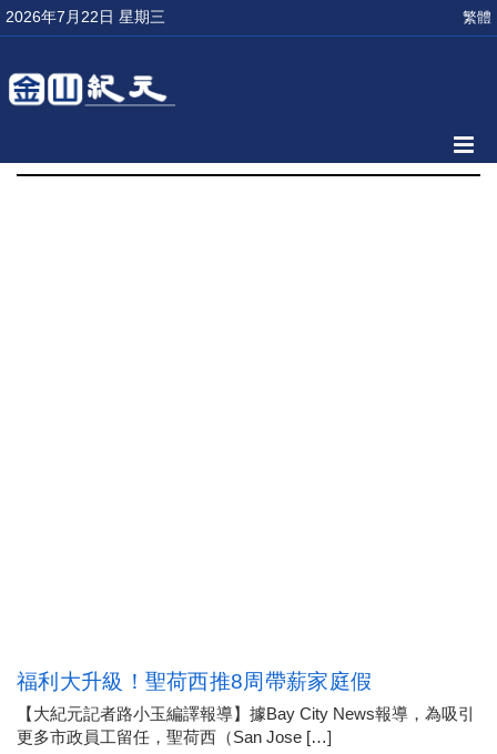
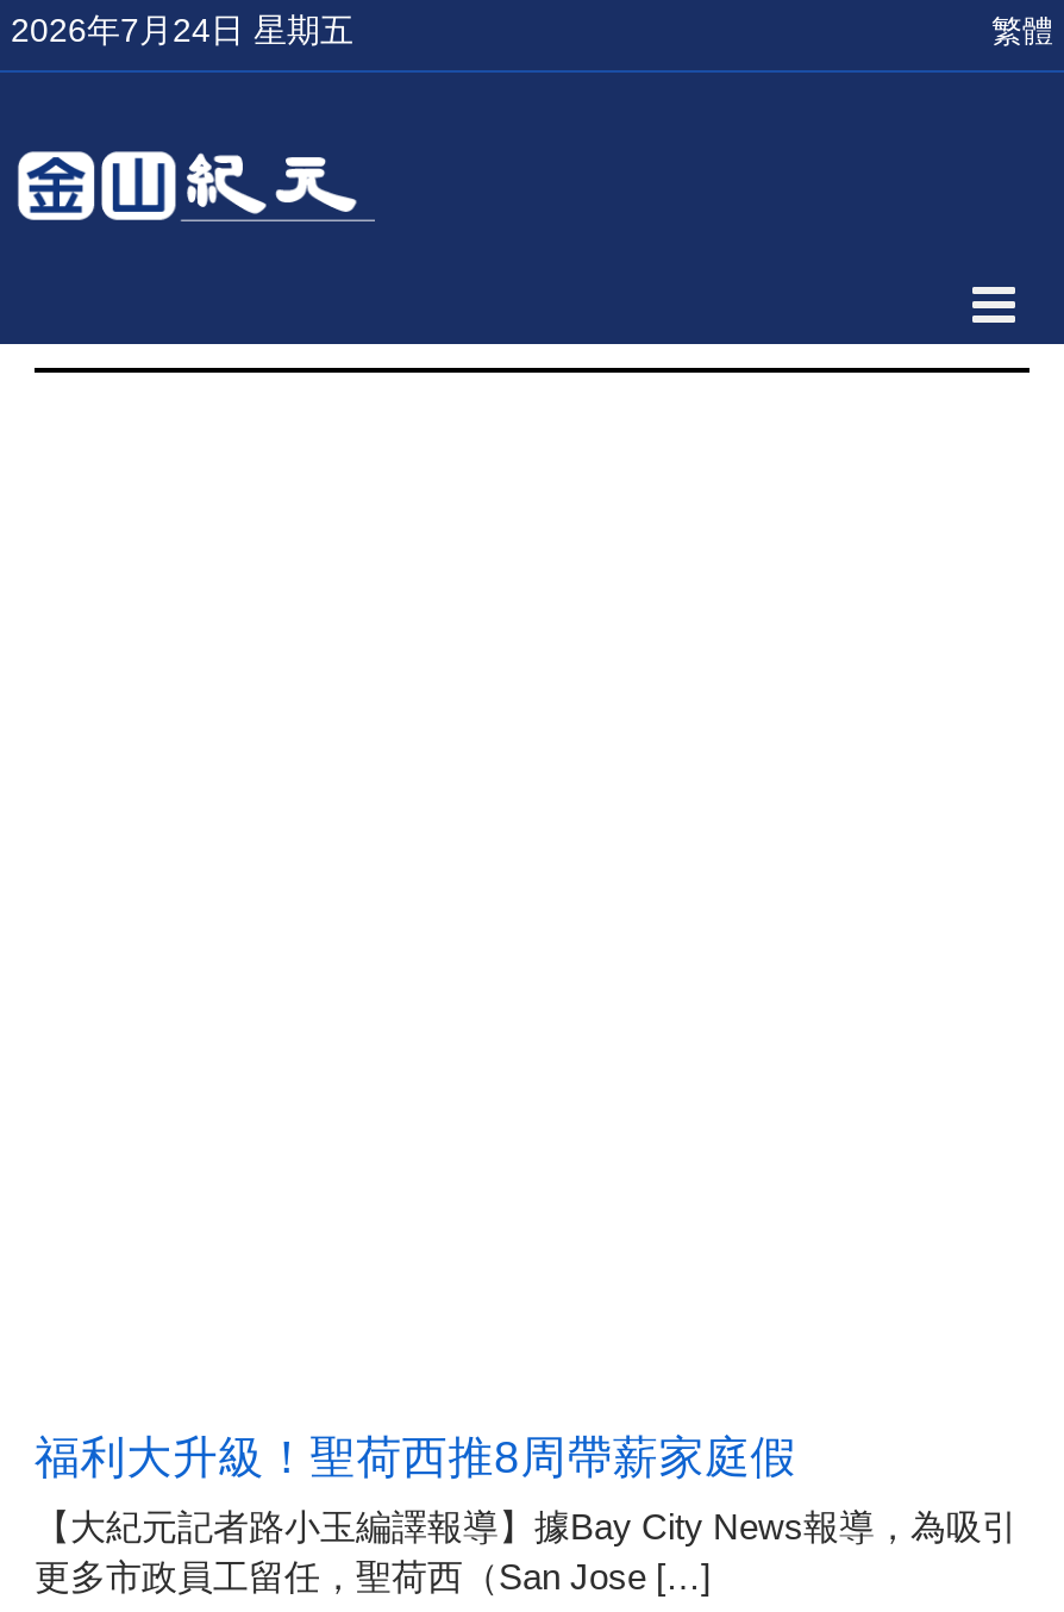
- 2026年7月22日 星期三
+ 2026年7月24日 星期五
